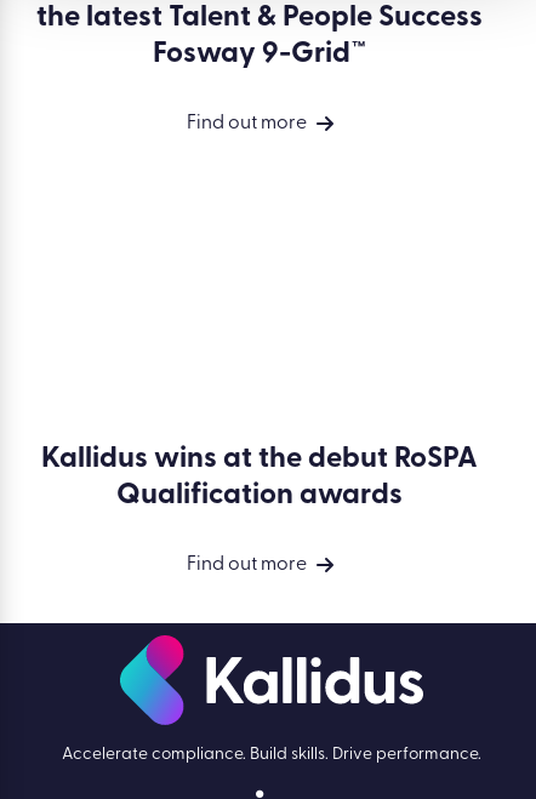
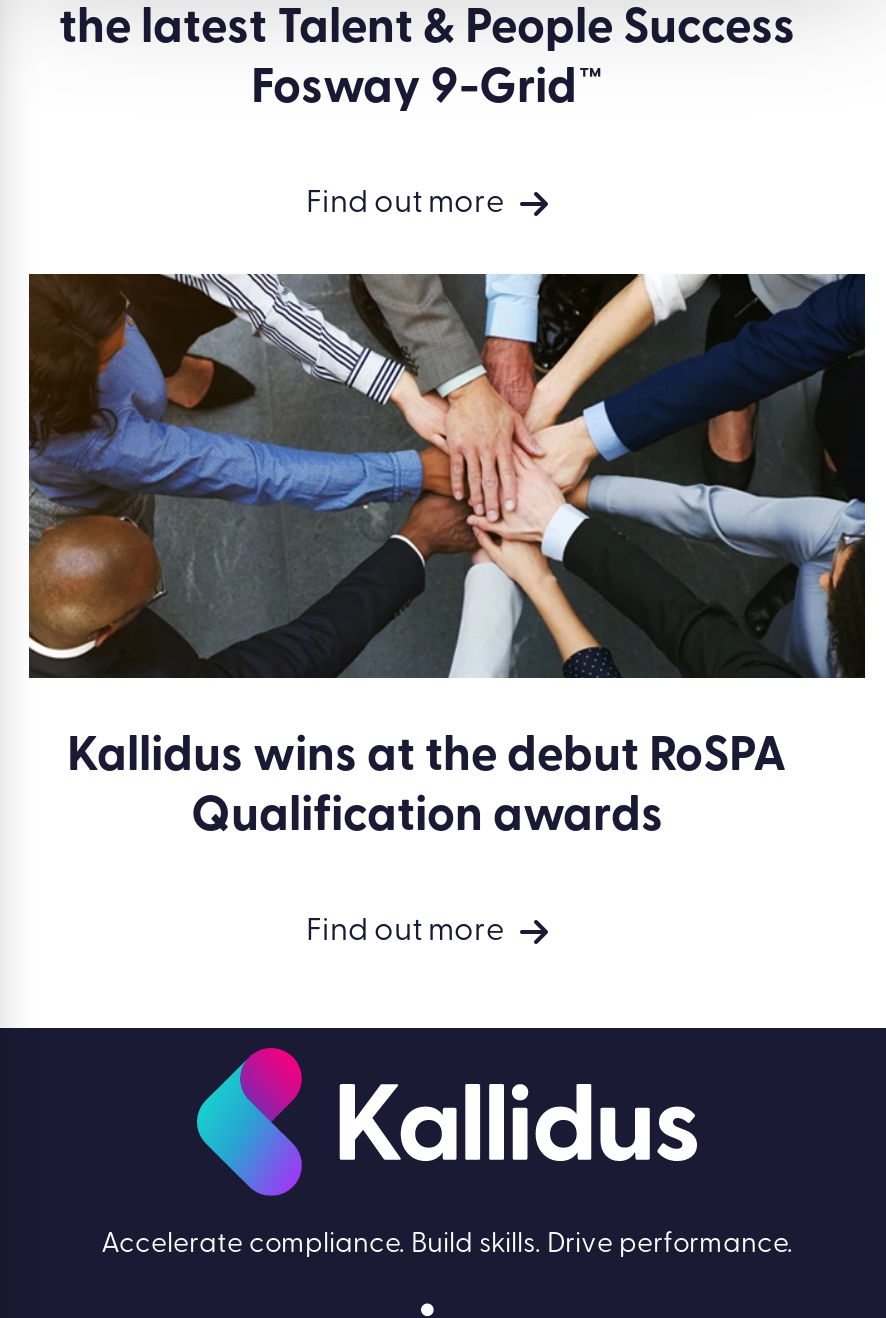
+ [image]
